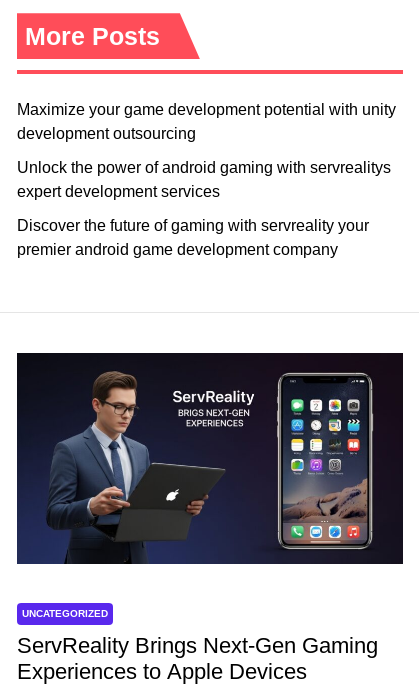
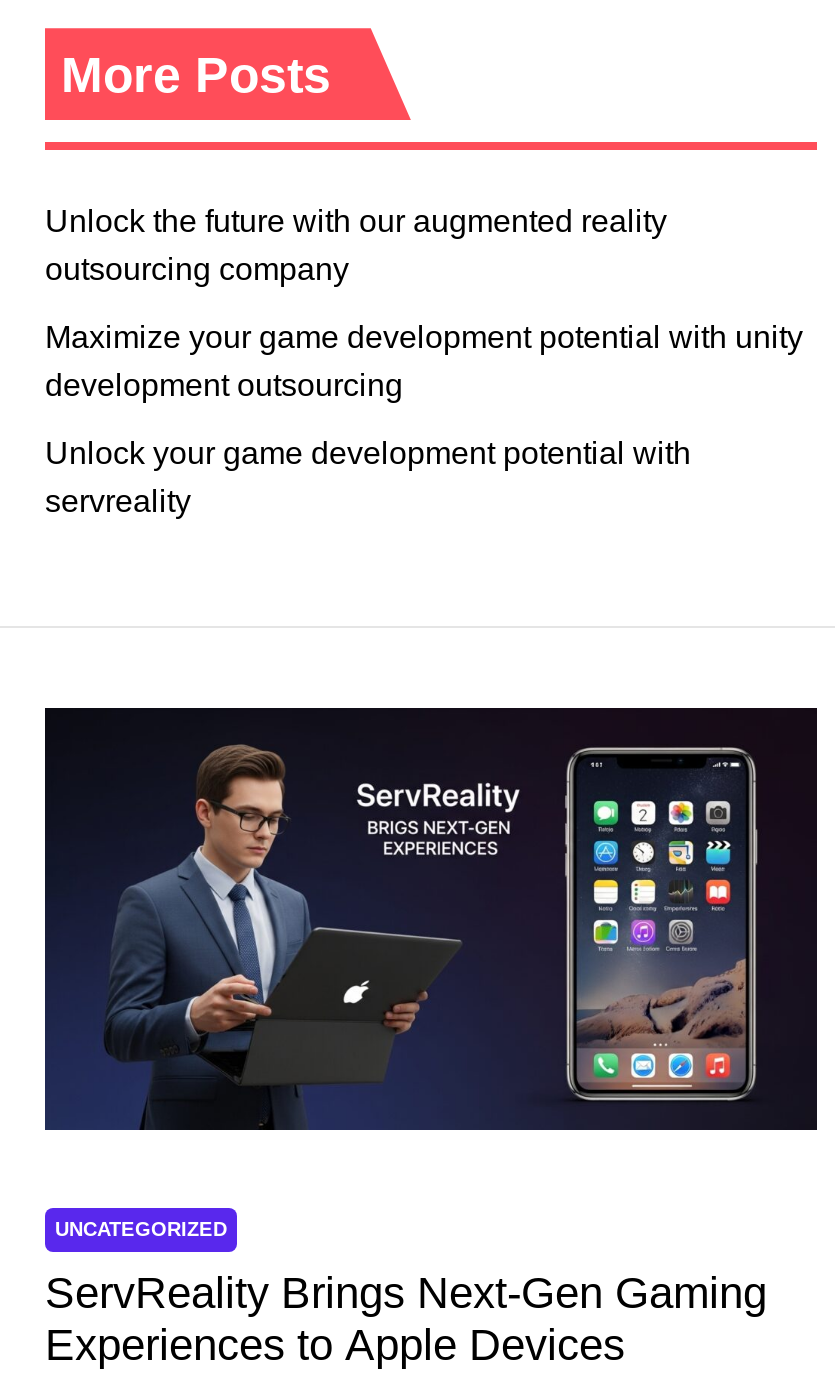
+ Unlock the future with our augmented reality
+ outsourcing company

moved down: Maximize your game development potential with unity | development outsourcing

- Unlock the power of android gaming with servrealitys
- expert development services
- Discover the future of gaming with servreality your
- premier android game development company
+ Unlock your game development potential with
+ servreality
